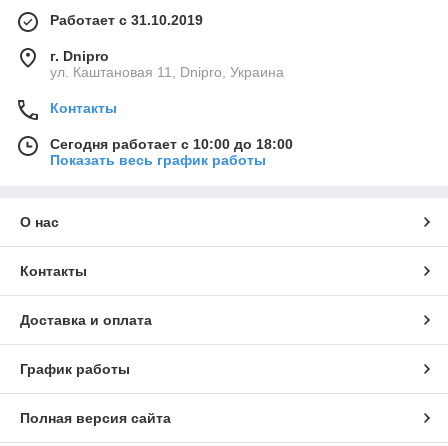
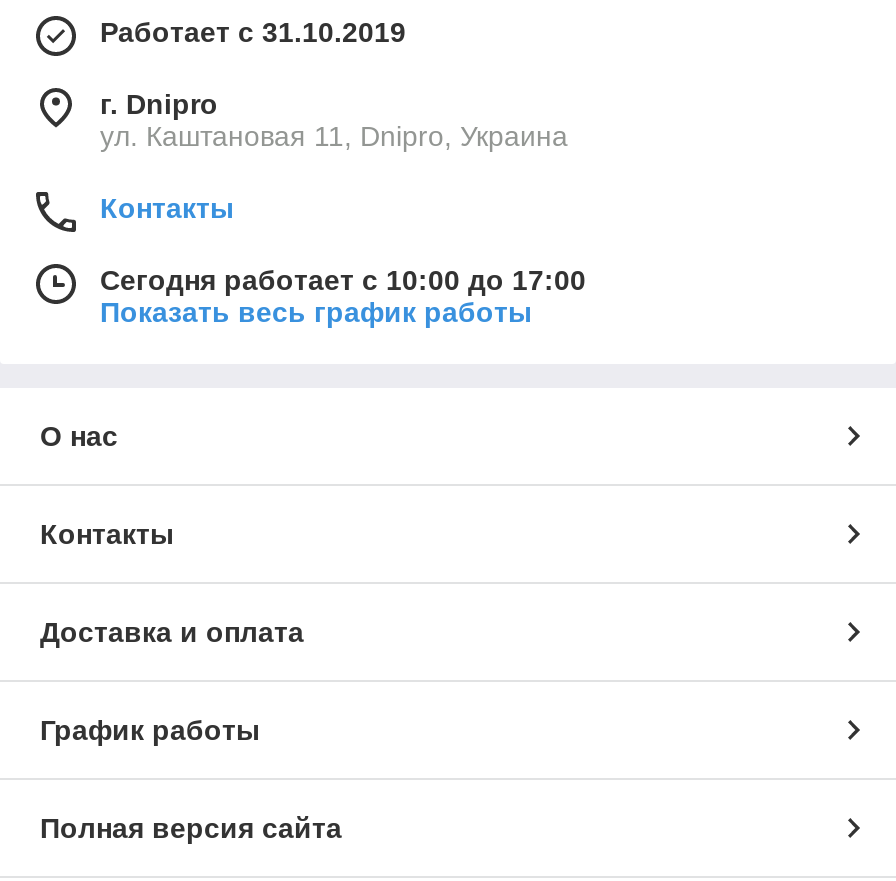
- Сегодня работает с 10:00 до 18:00
+ Сегодня работает с 10:00 до 17:00
